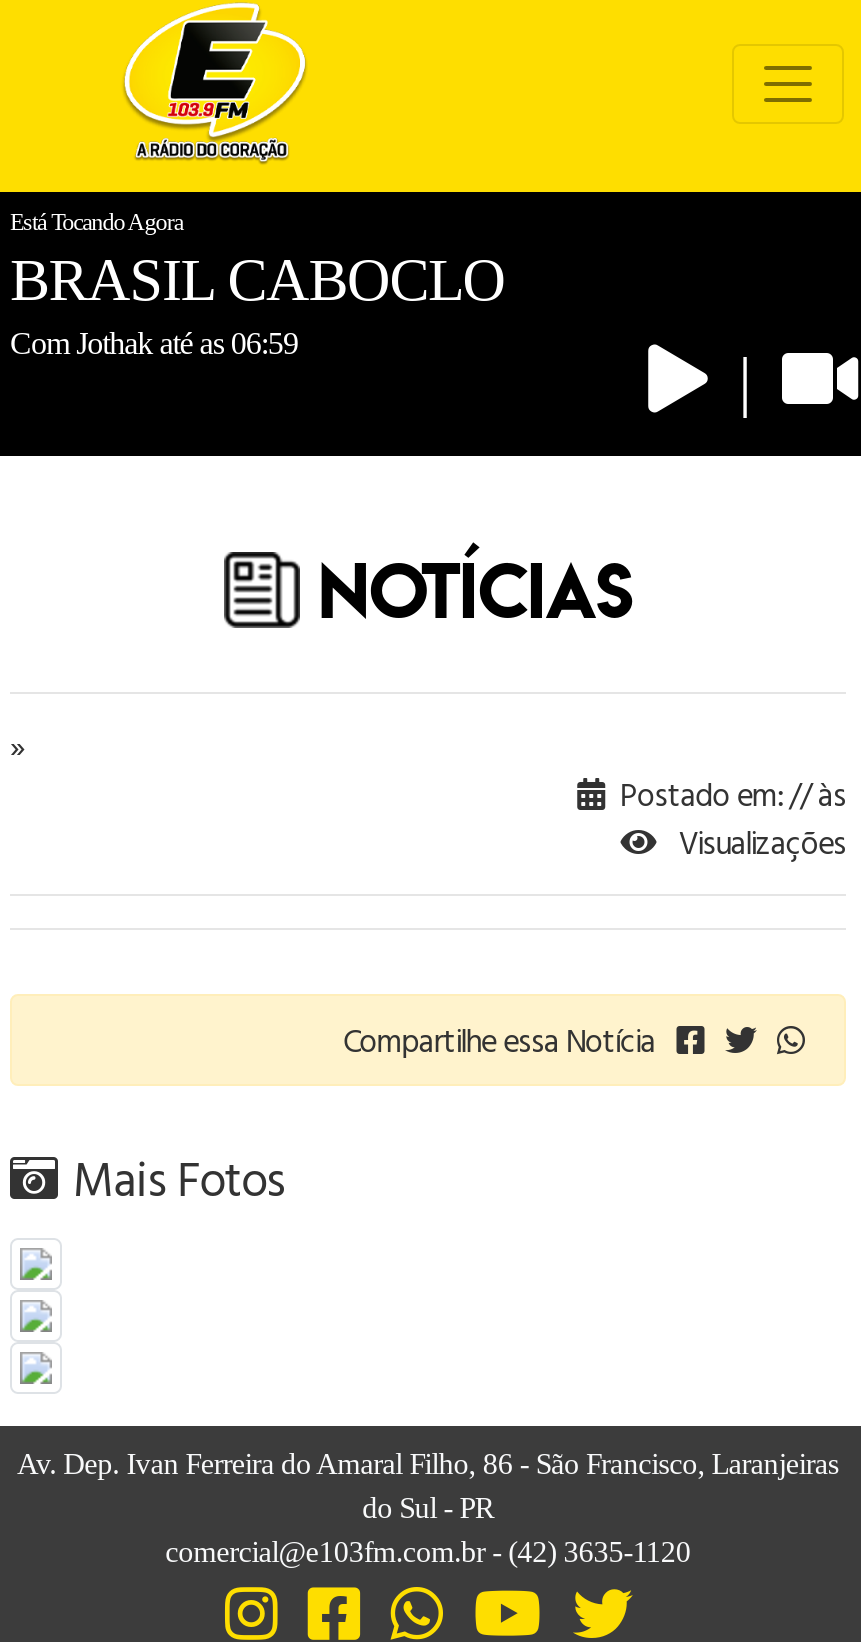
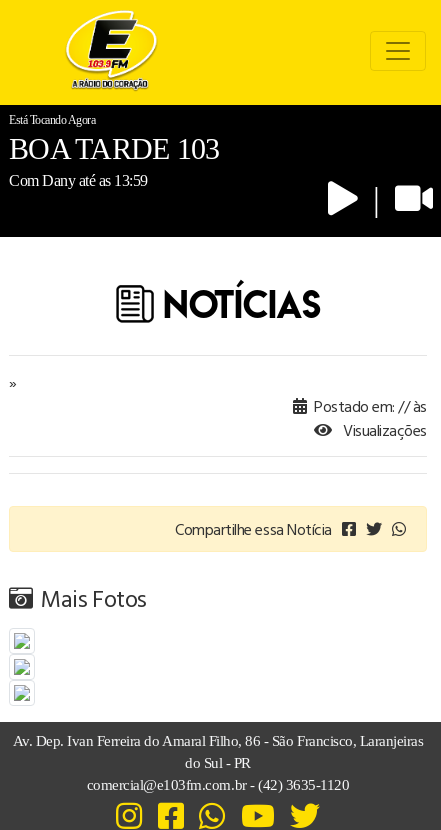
- BRASIL CABOCLO
- Com Jothak até as 06:59
+ BOA TARDE 103
+ Com Dany até as 13:59
